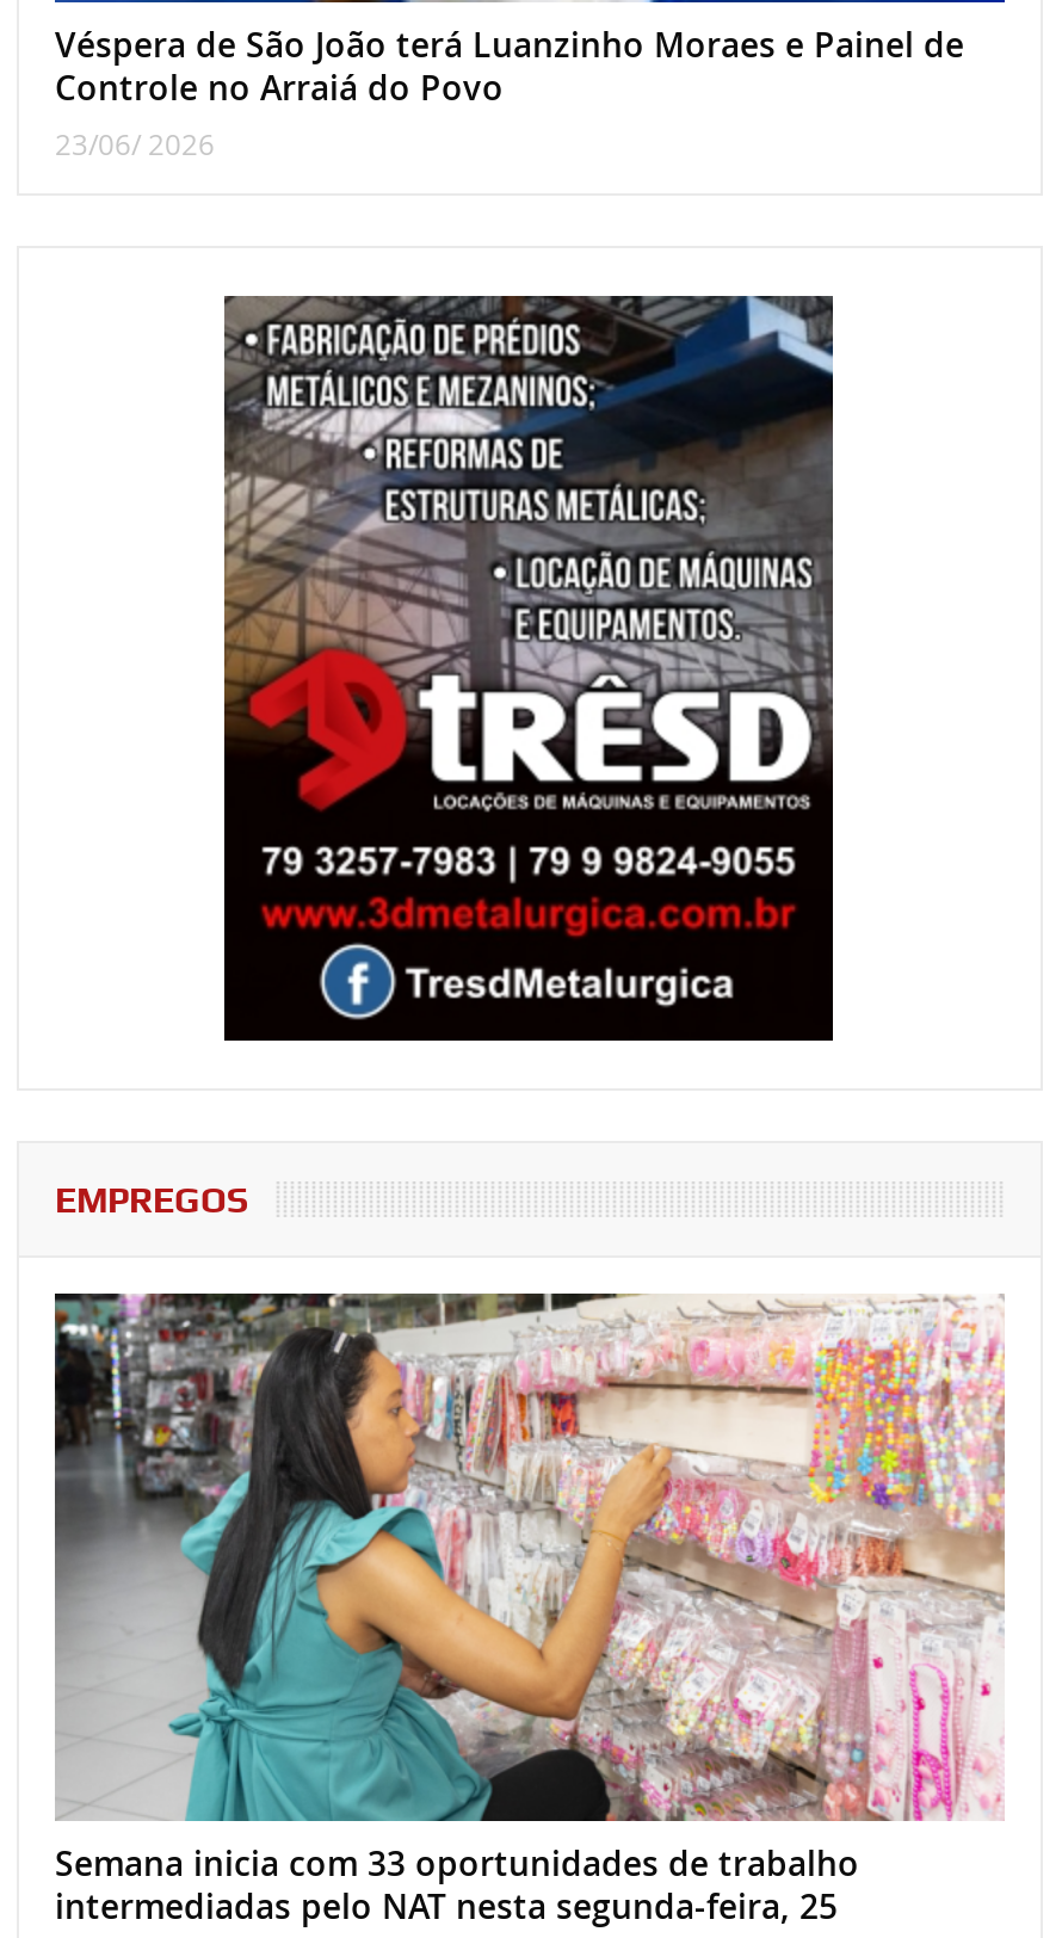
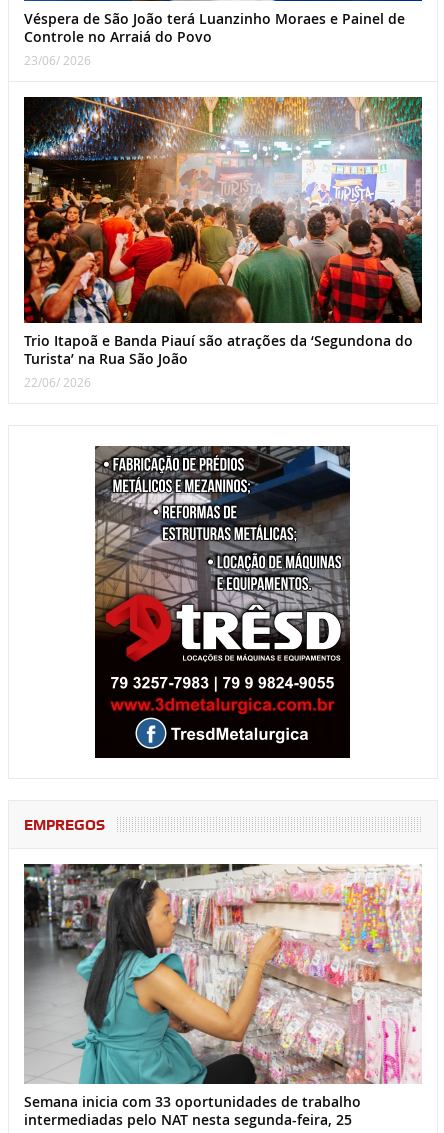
+ [image]
+ Trio Itapoã e Banda Piauí são atrações da ‘Segundona do
+ Turista’ na Rua São João
+ 22/06/ 2026
